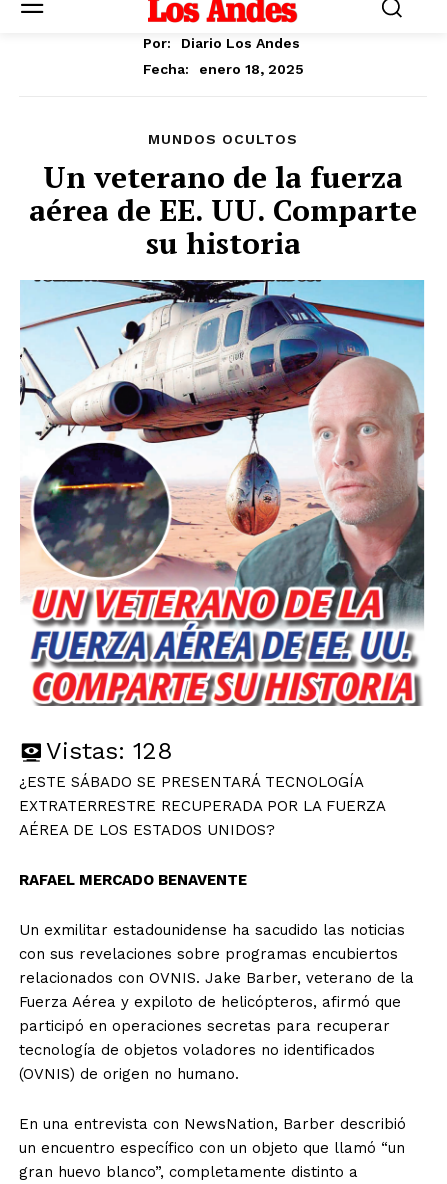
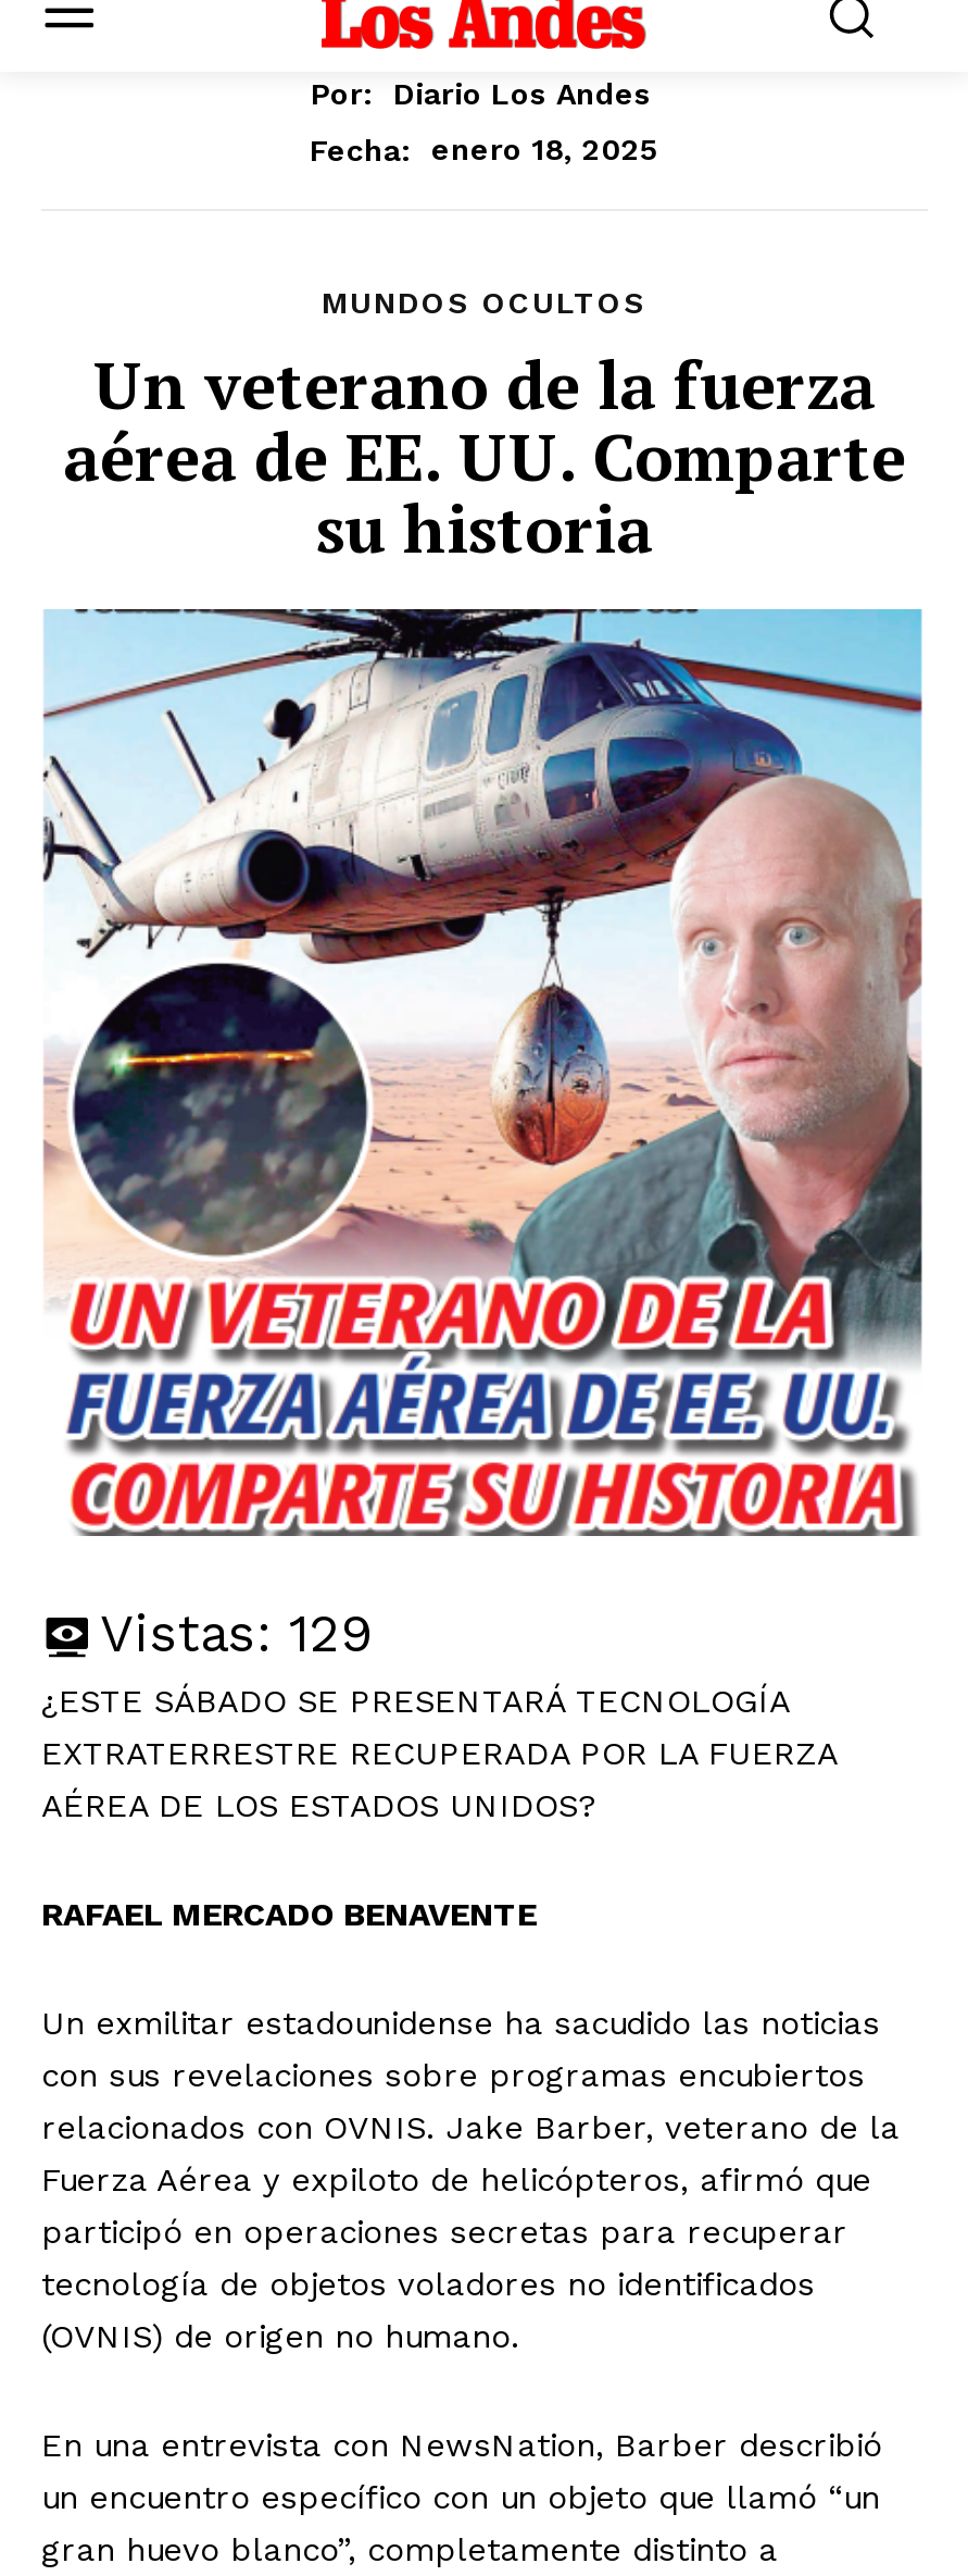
- Vistas: 128
+ Vistas: 129
